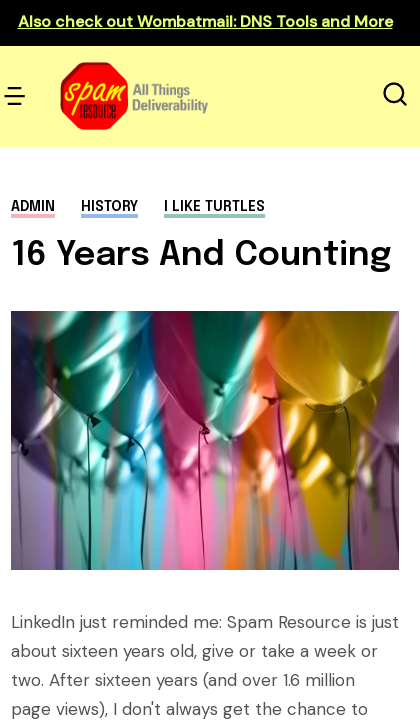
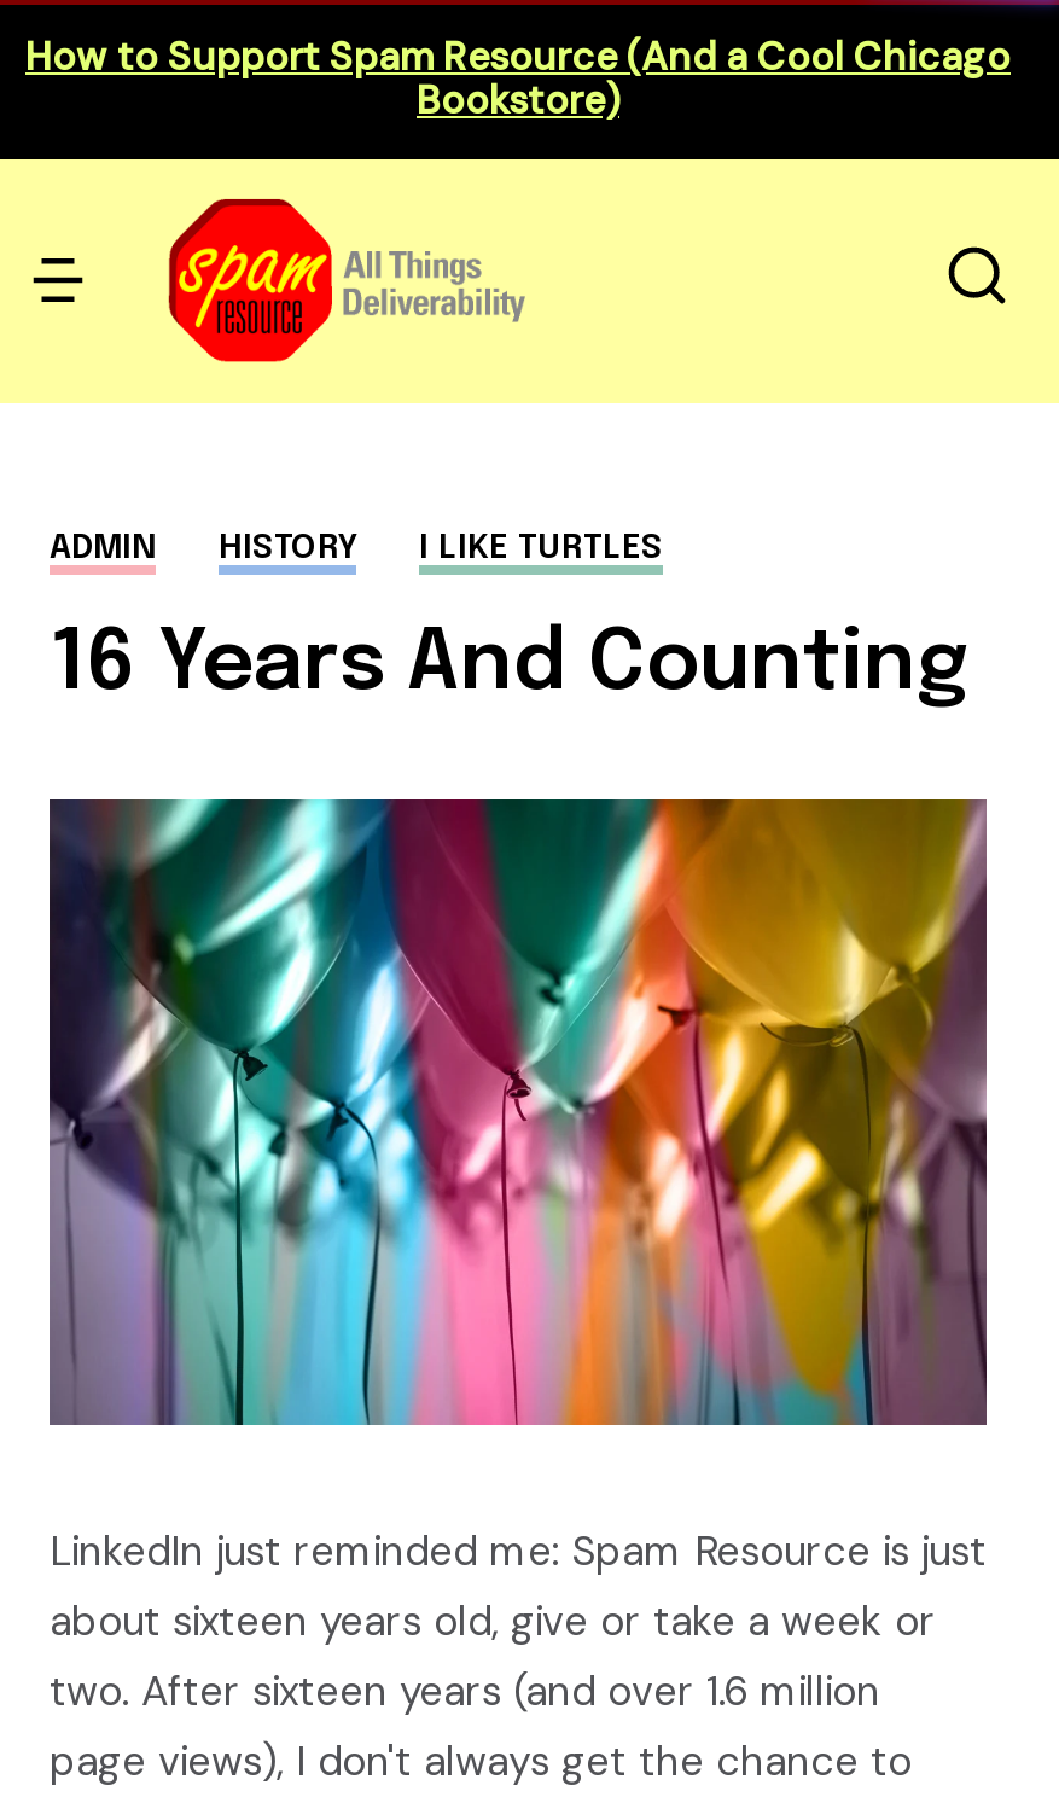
- Also check out Wombatmail: DNS Tools and More
+ How to Support Spam Resource (And a Cool Chicago
+ Bookstore)
